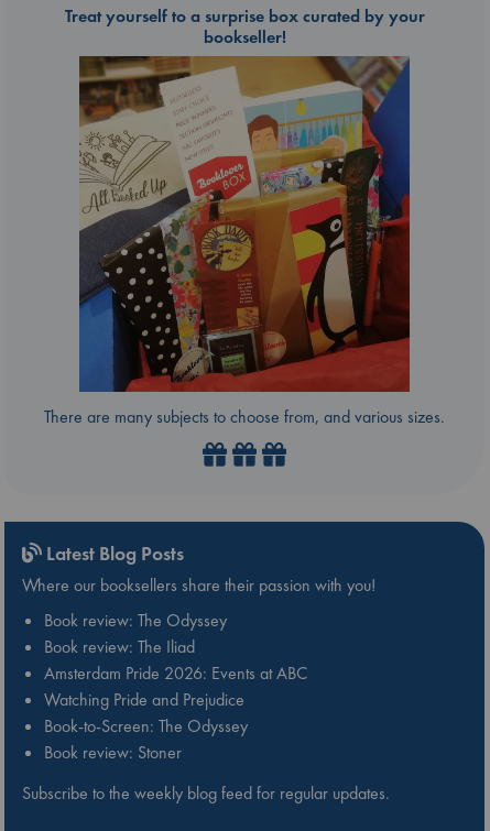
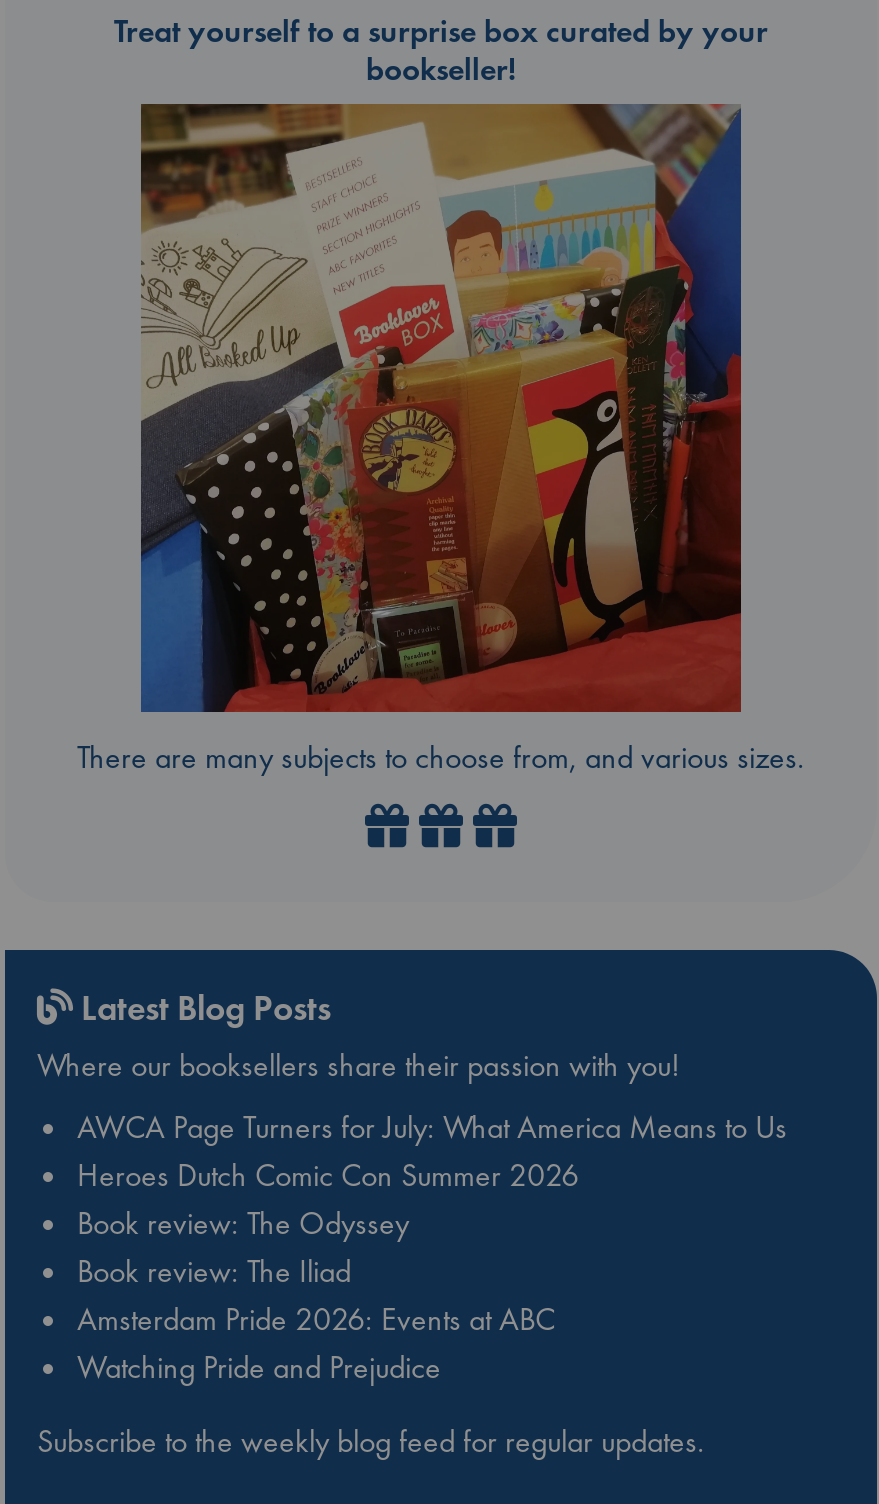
+ AWCA Page Turners for July: What America Means to Us
+ Heroes Dutch Comic Con Summer 2026

moved down: Book review: The Odyssey | Book review: The Iliad | Amsterdam Pride 2026: Events at ABC | Watching Pride and Prejudice

- Book-to-Screen: The Odyssey
- Book review: Stoner
